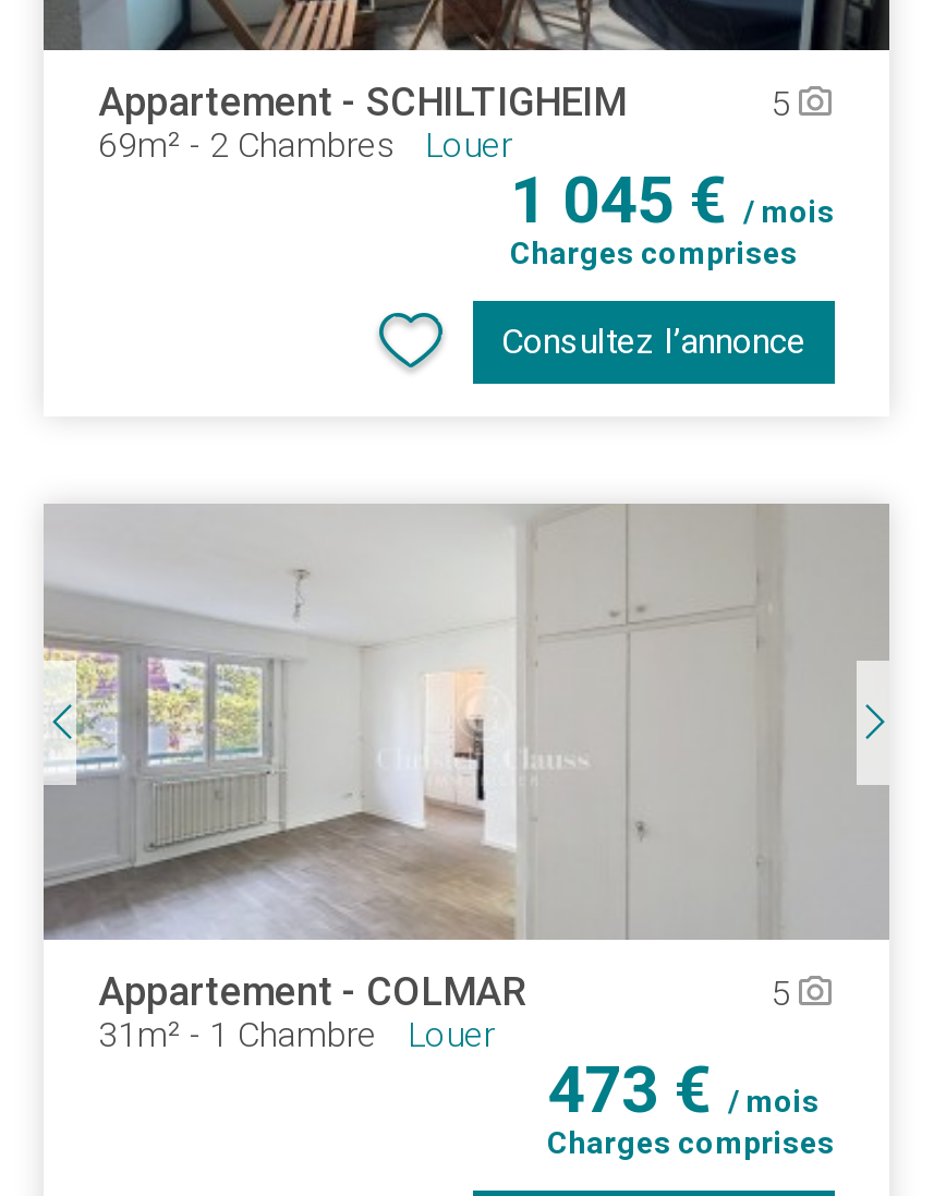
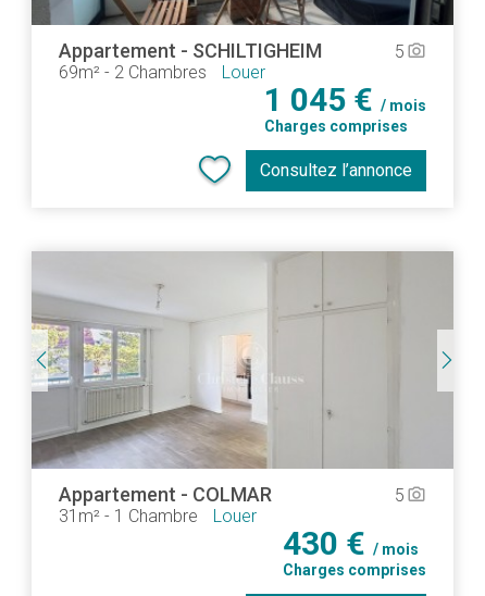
- 473 €/ mois
+ 430 €/ mois
